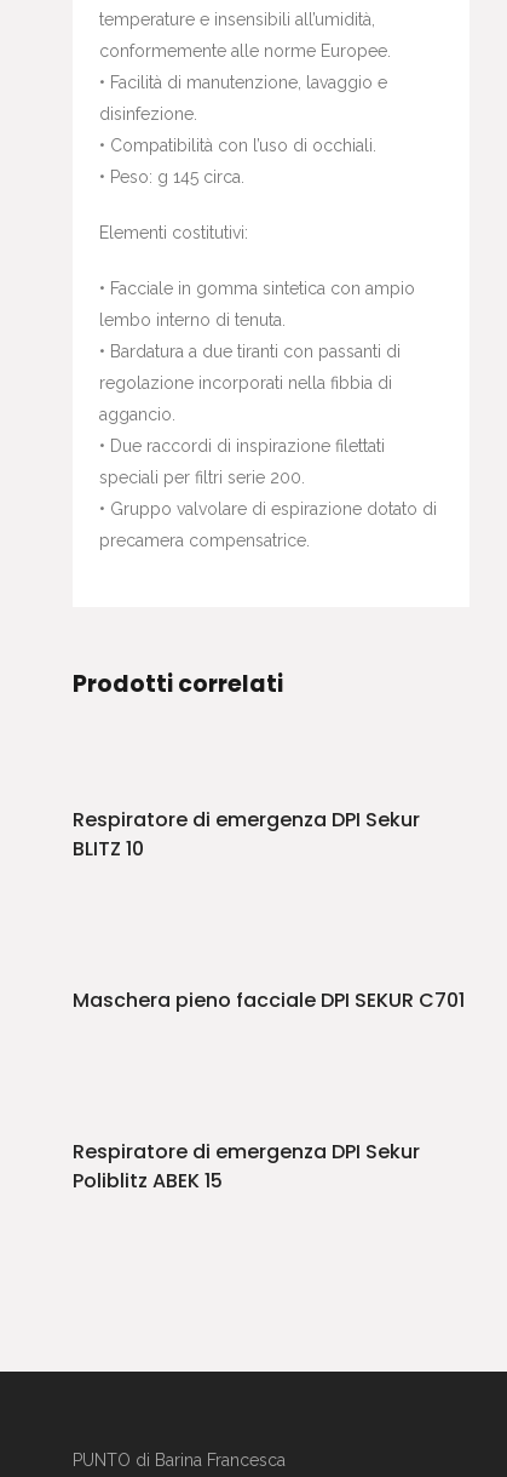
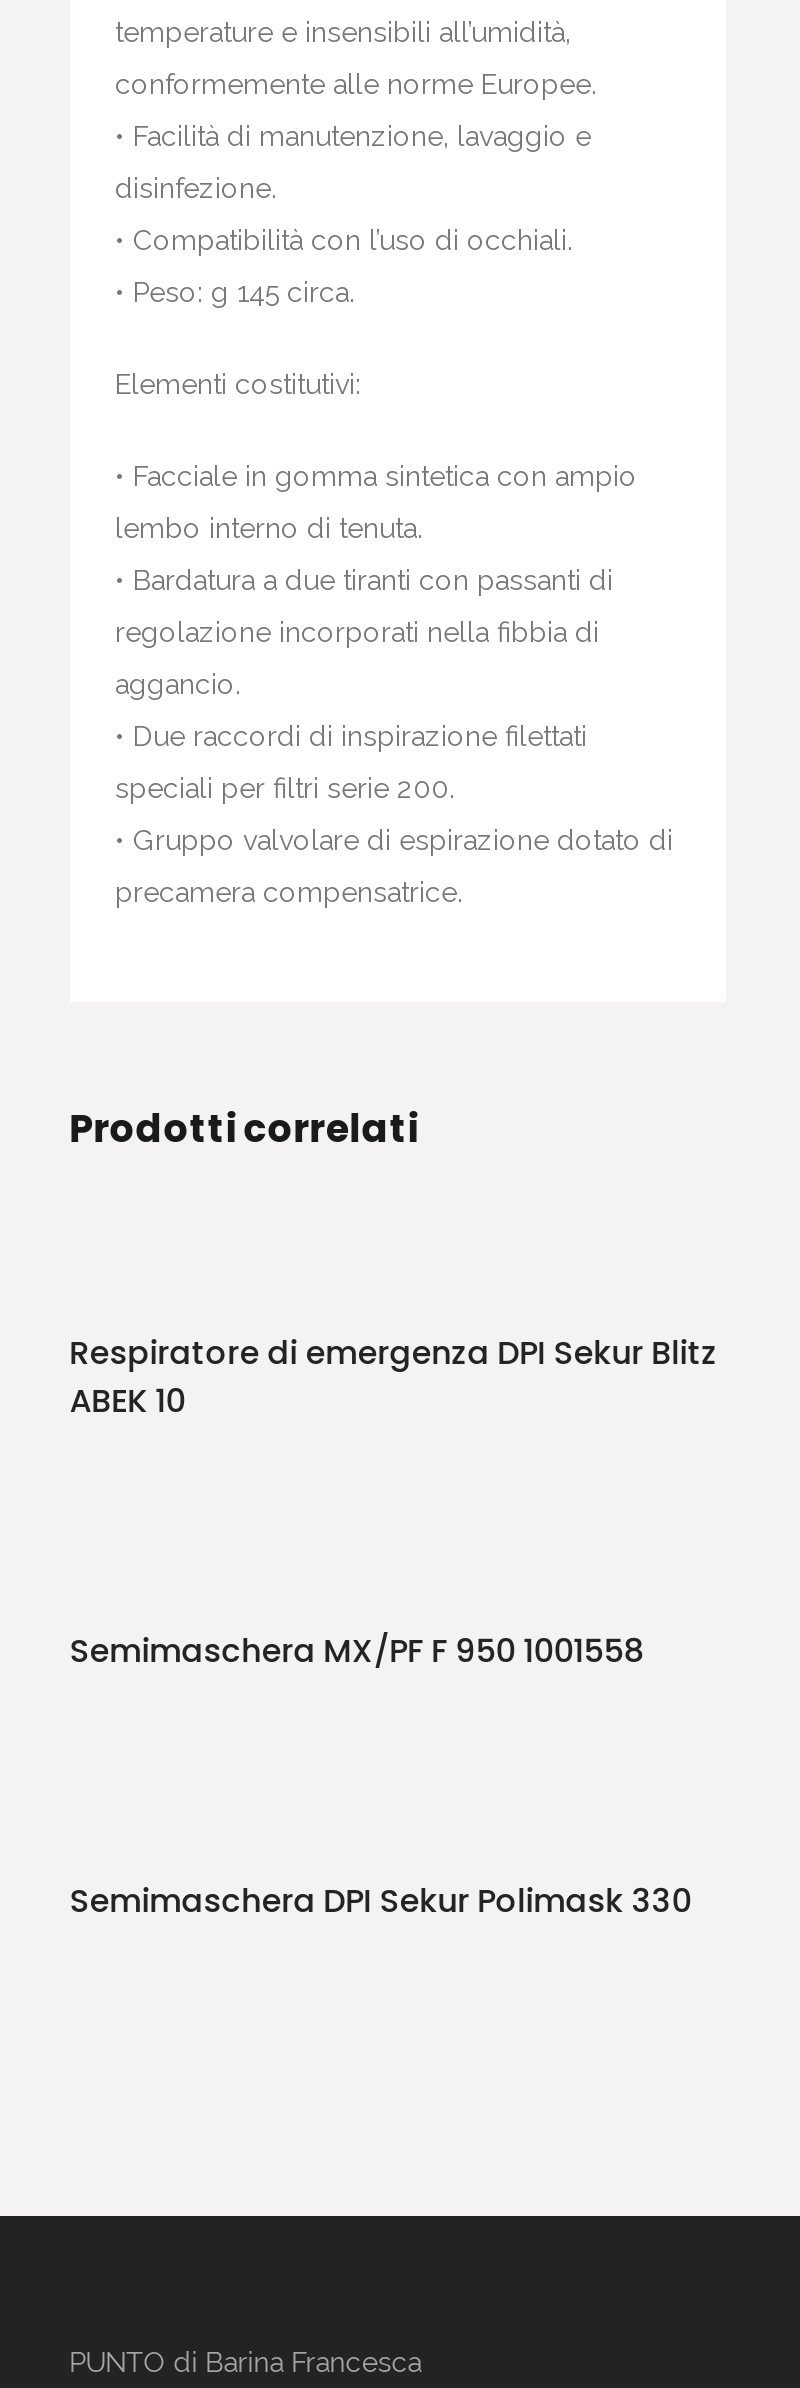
- Respiratore di emergenza DPI Sekur
- BLITZ 10
+ Respiratore di emergenza DPI Sekur Blitz
+ ABEK 10

- Maschera pieno facciale DPI SEKUR C701
+ Semimaschera MX/PF F 950 1001558

- Respiratore di emergenza DPI Sekur
- Poliblitz ABEK 15
+ Semimaschera DPI Sekur Polimask 330
